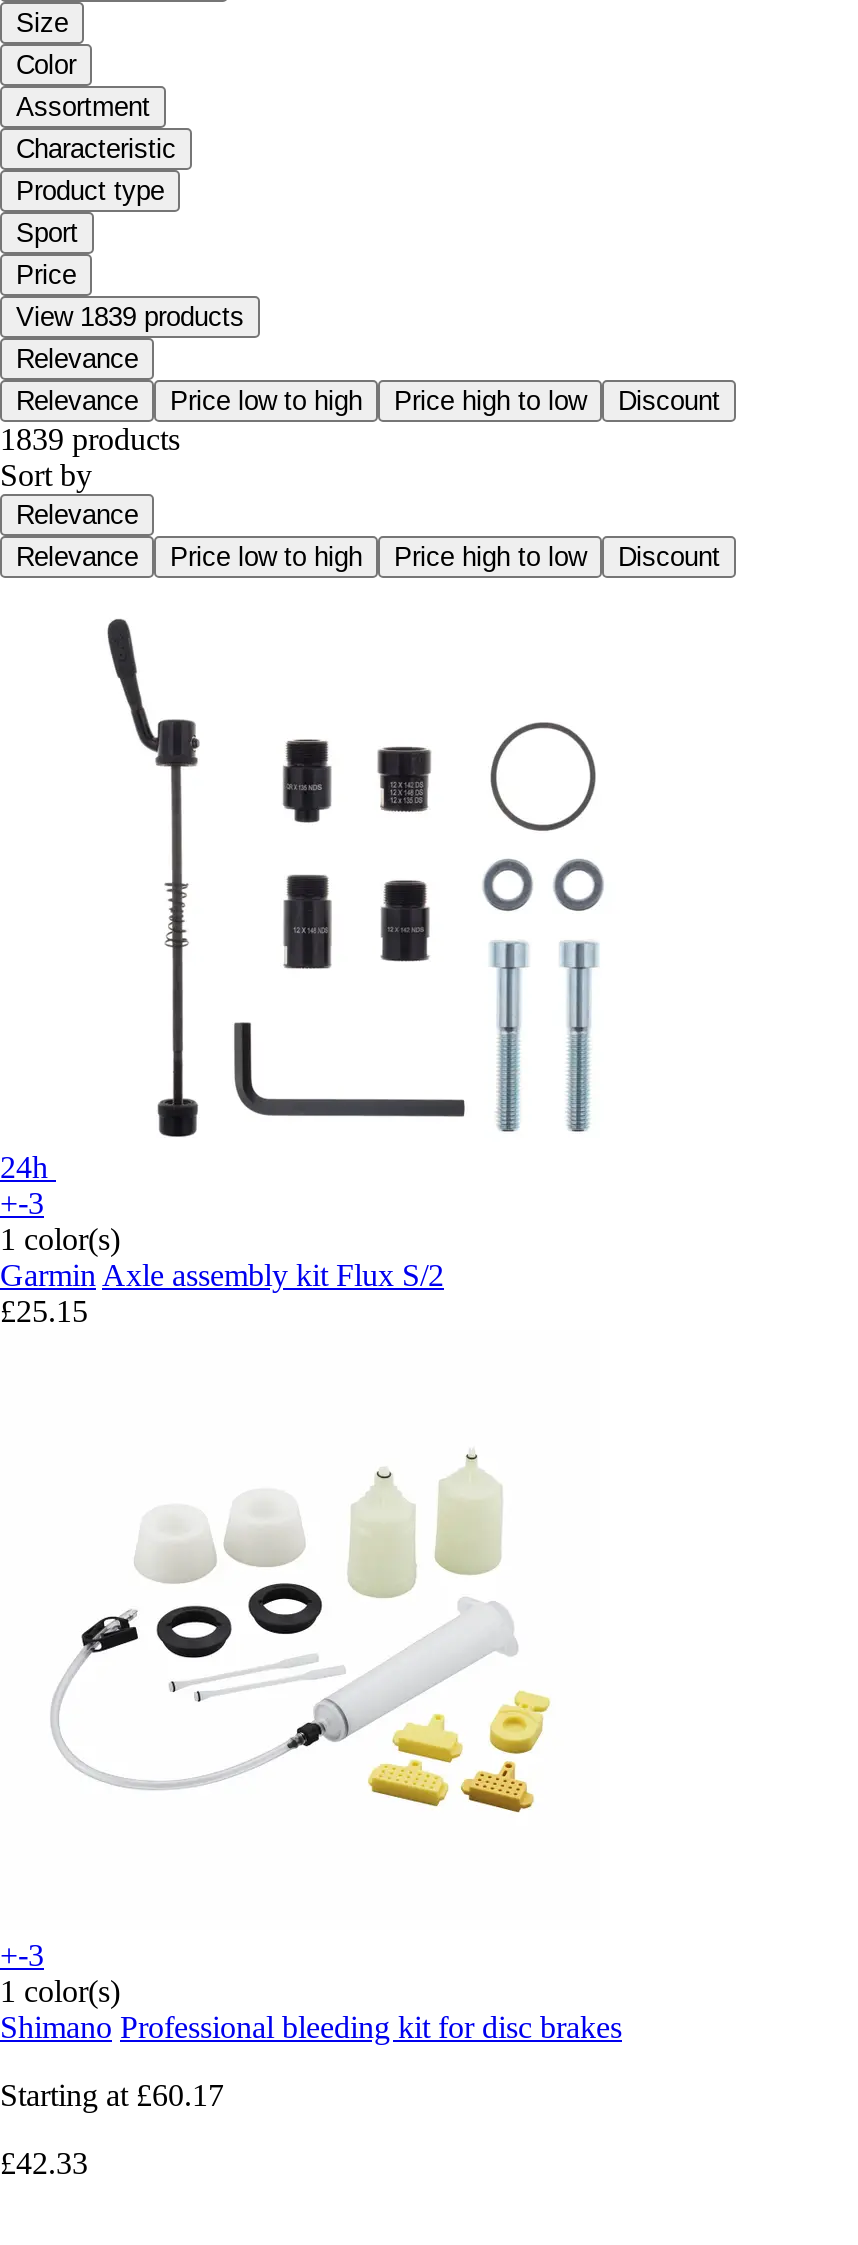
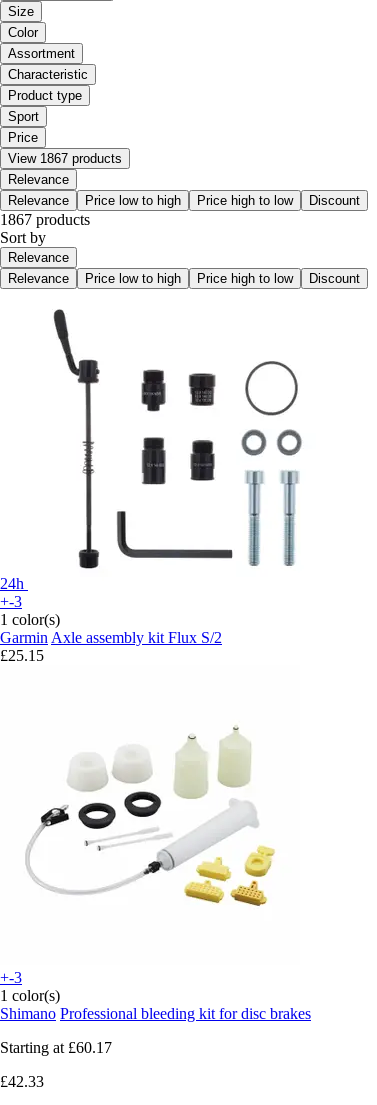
- View 1839 products
+ View 1867 products

- 1839 products
+ 1867 products
